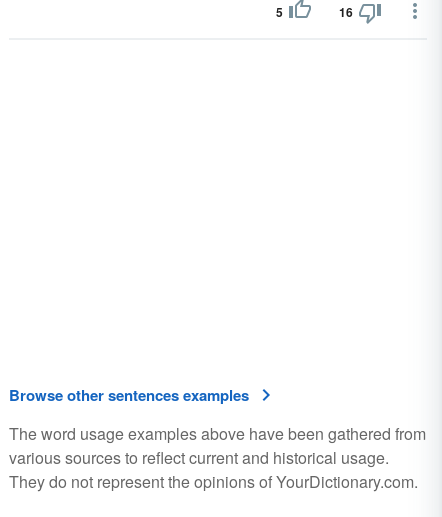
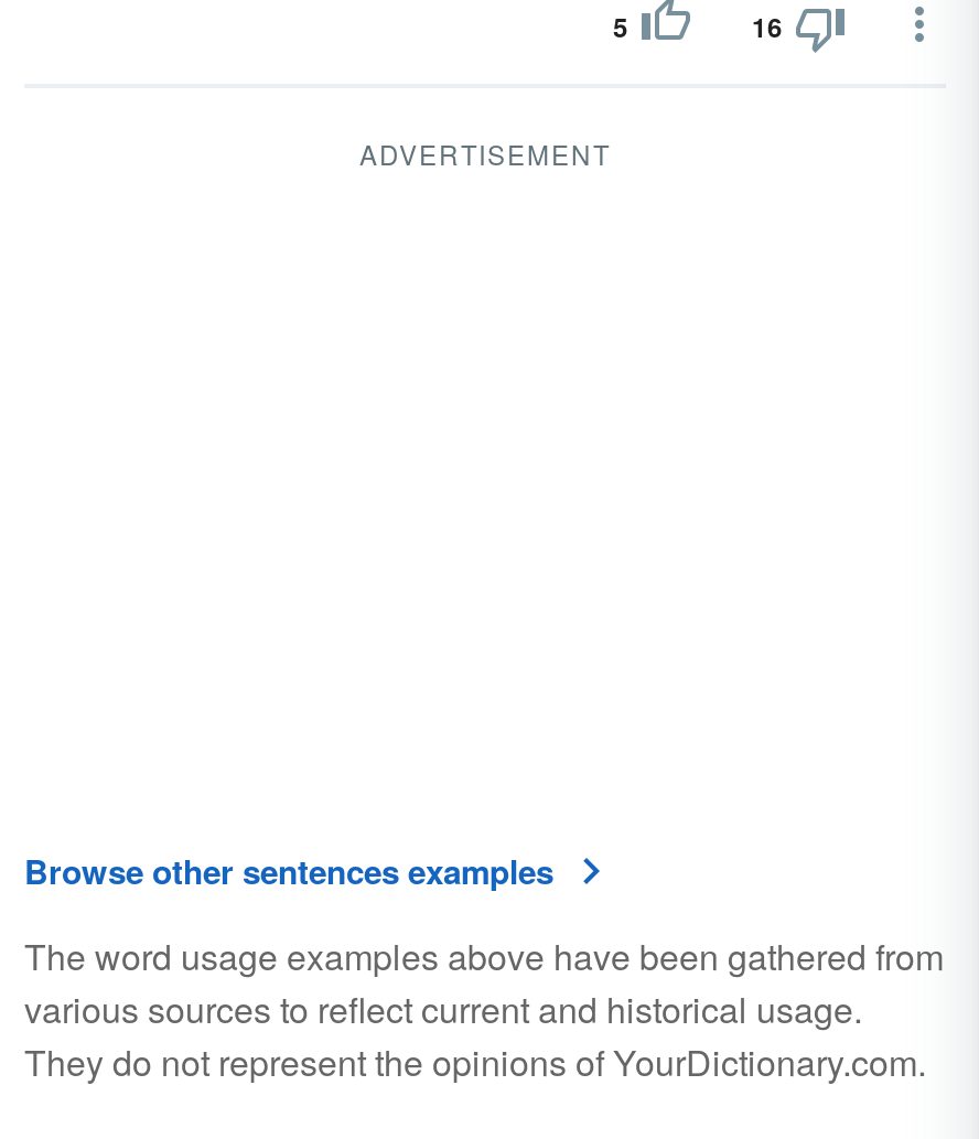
+ ADVERTISEMENT
